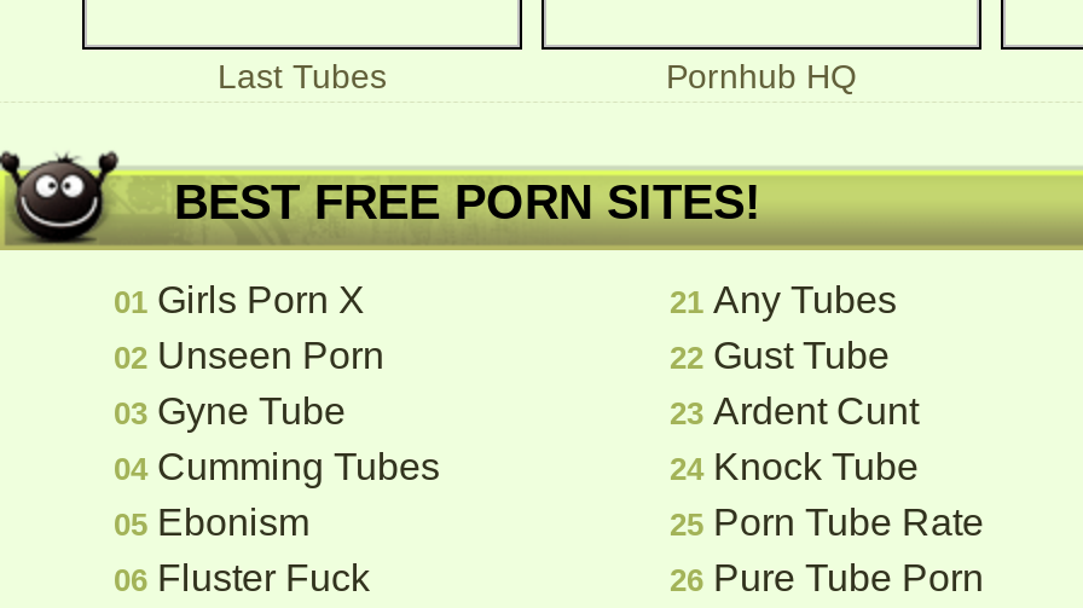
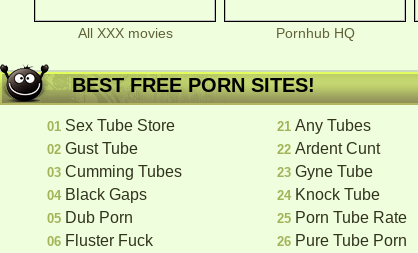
- Last Tubes
+ All XXX movies

- 01 Girls Porn X
- 02 Unseen Porn
- 03 Gyne Tube
- 04 Cumming Tubes
- 05 Ebonism
+ 01 Sex Tube Store
+ 02 Gust Tube
+ 03 Cumming Tubes
+ 04 Black Gaps
+ 05 Dub Porn

- 22 Gust Tube
- 23 Ardent Cunt
+ 22 Ardent Cunt
+ 23 Gyne Tube
